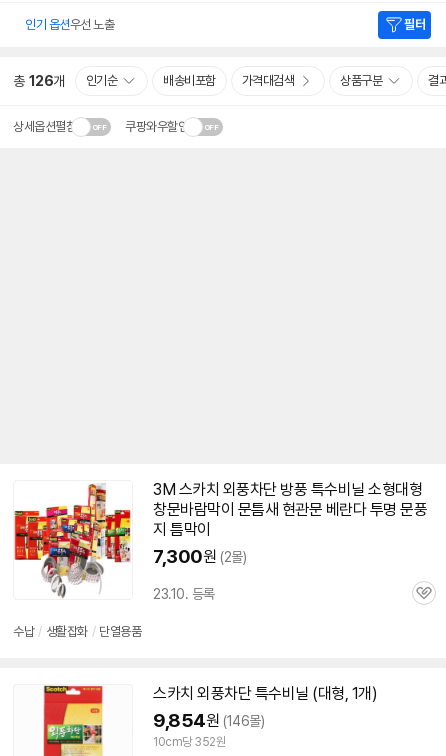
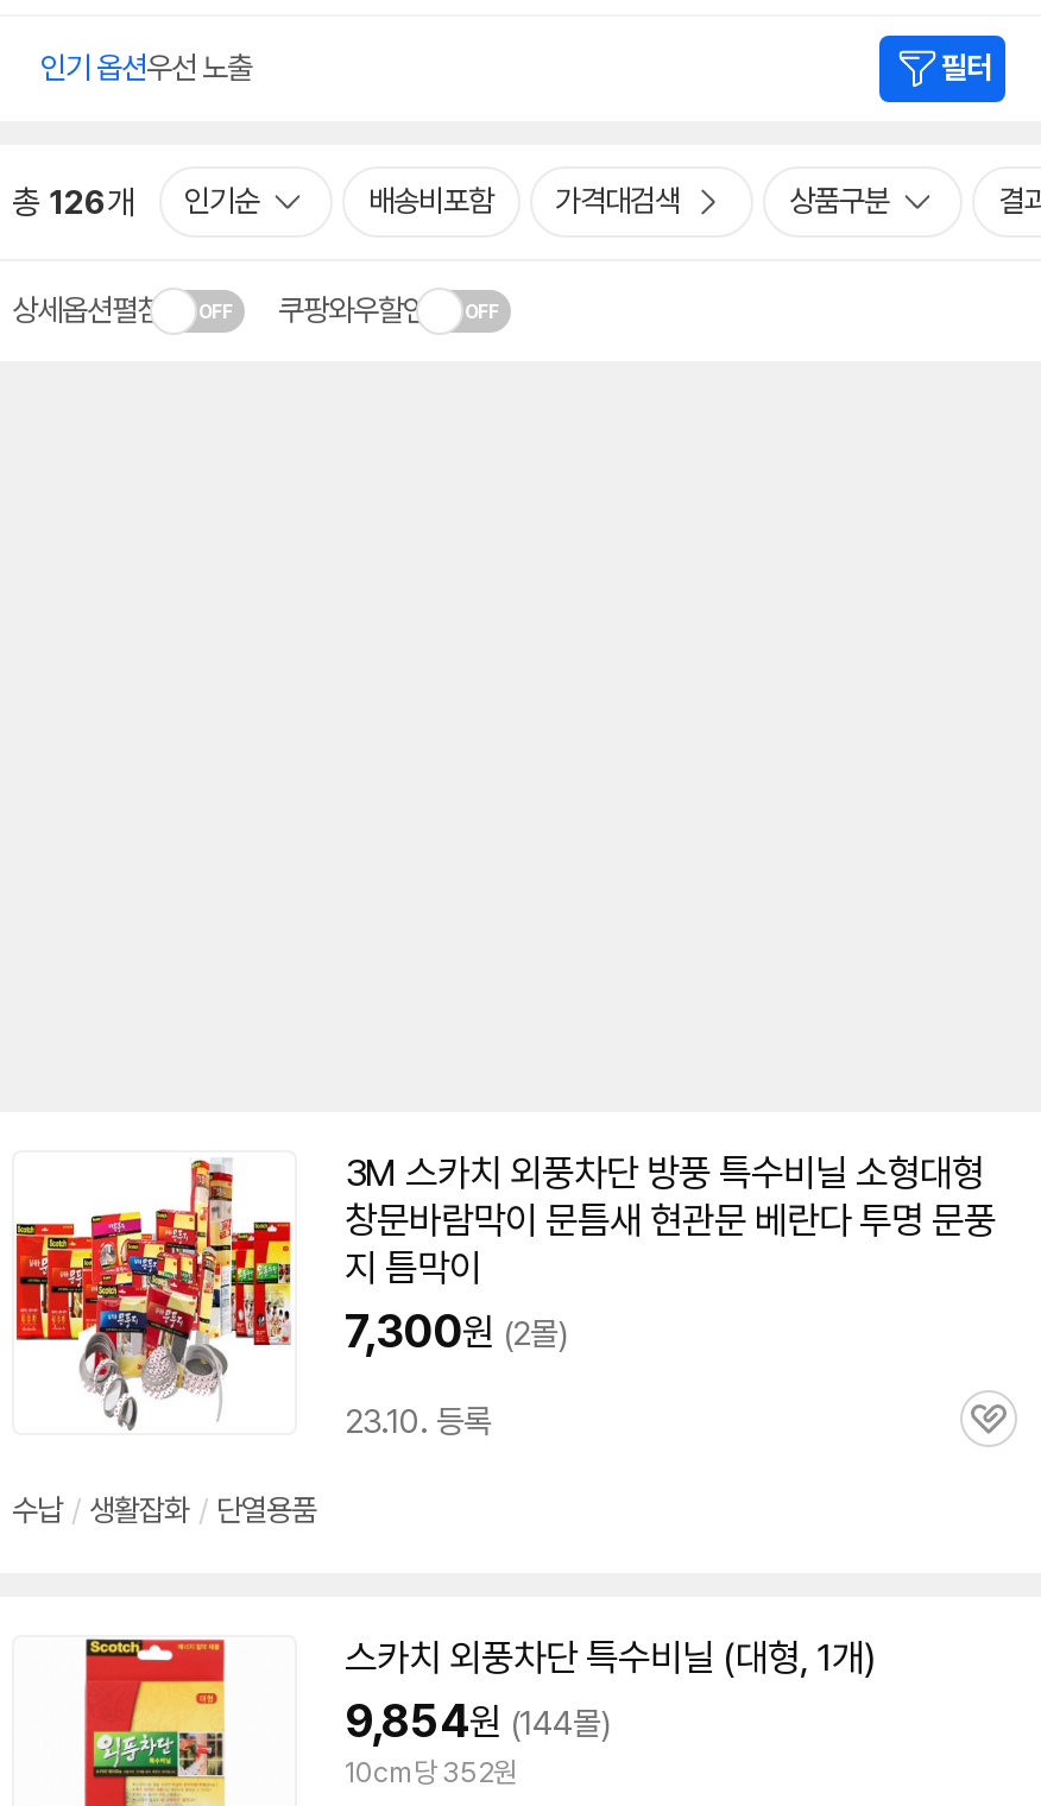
- 9,854원 (146몰)
+ 9,854원 (144몰)
